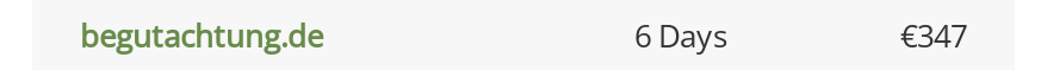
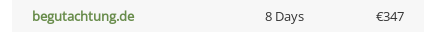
- 6 Days
+ 8 Days
